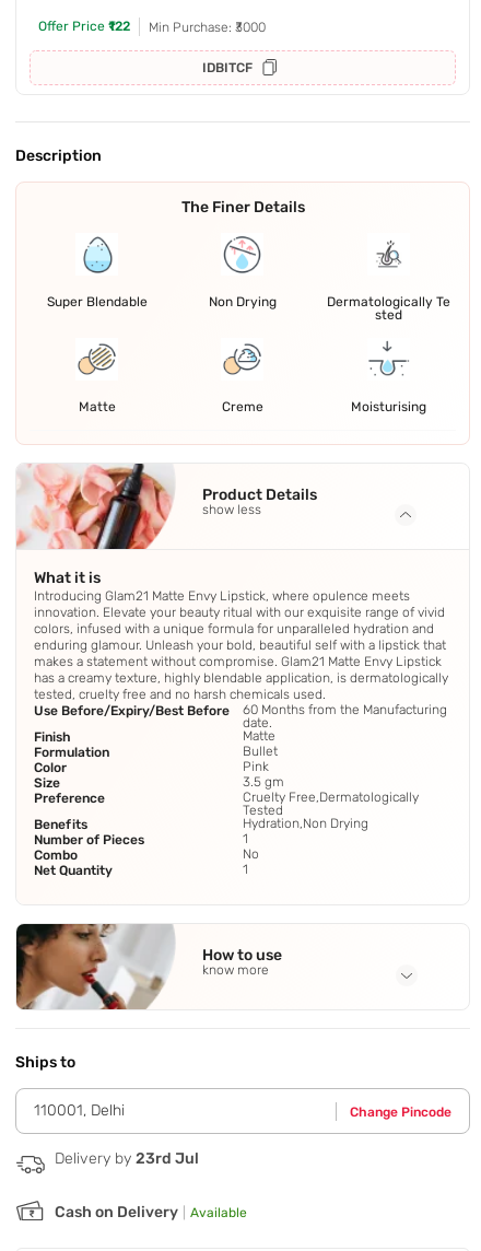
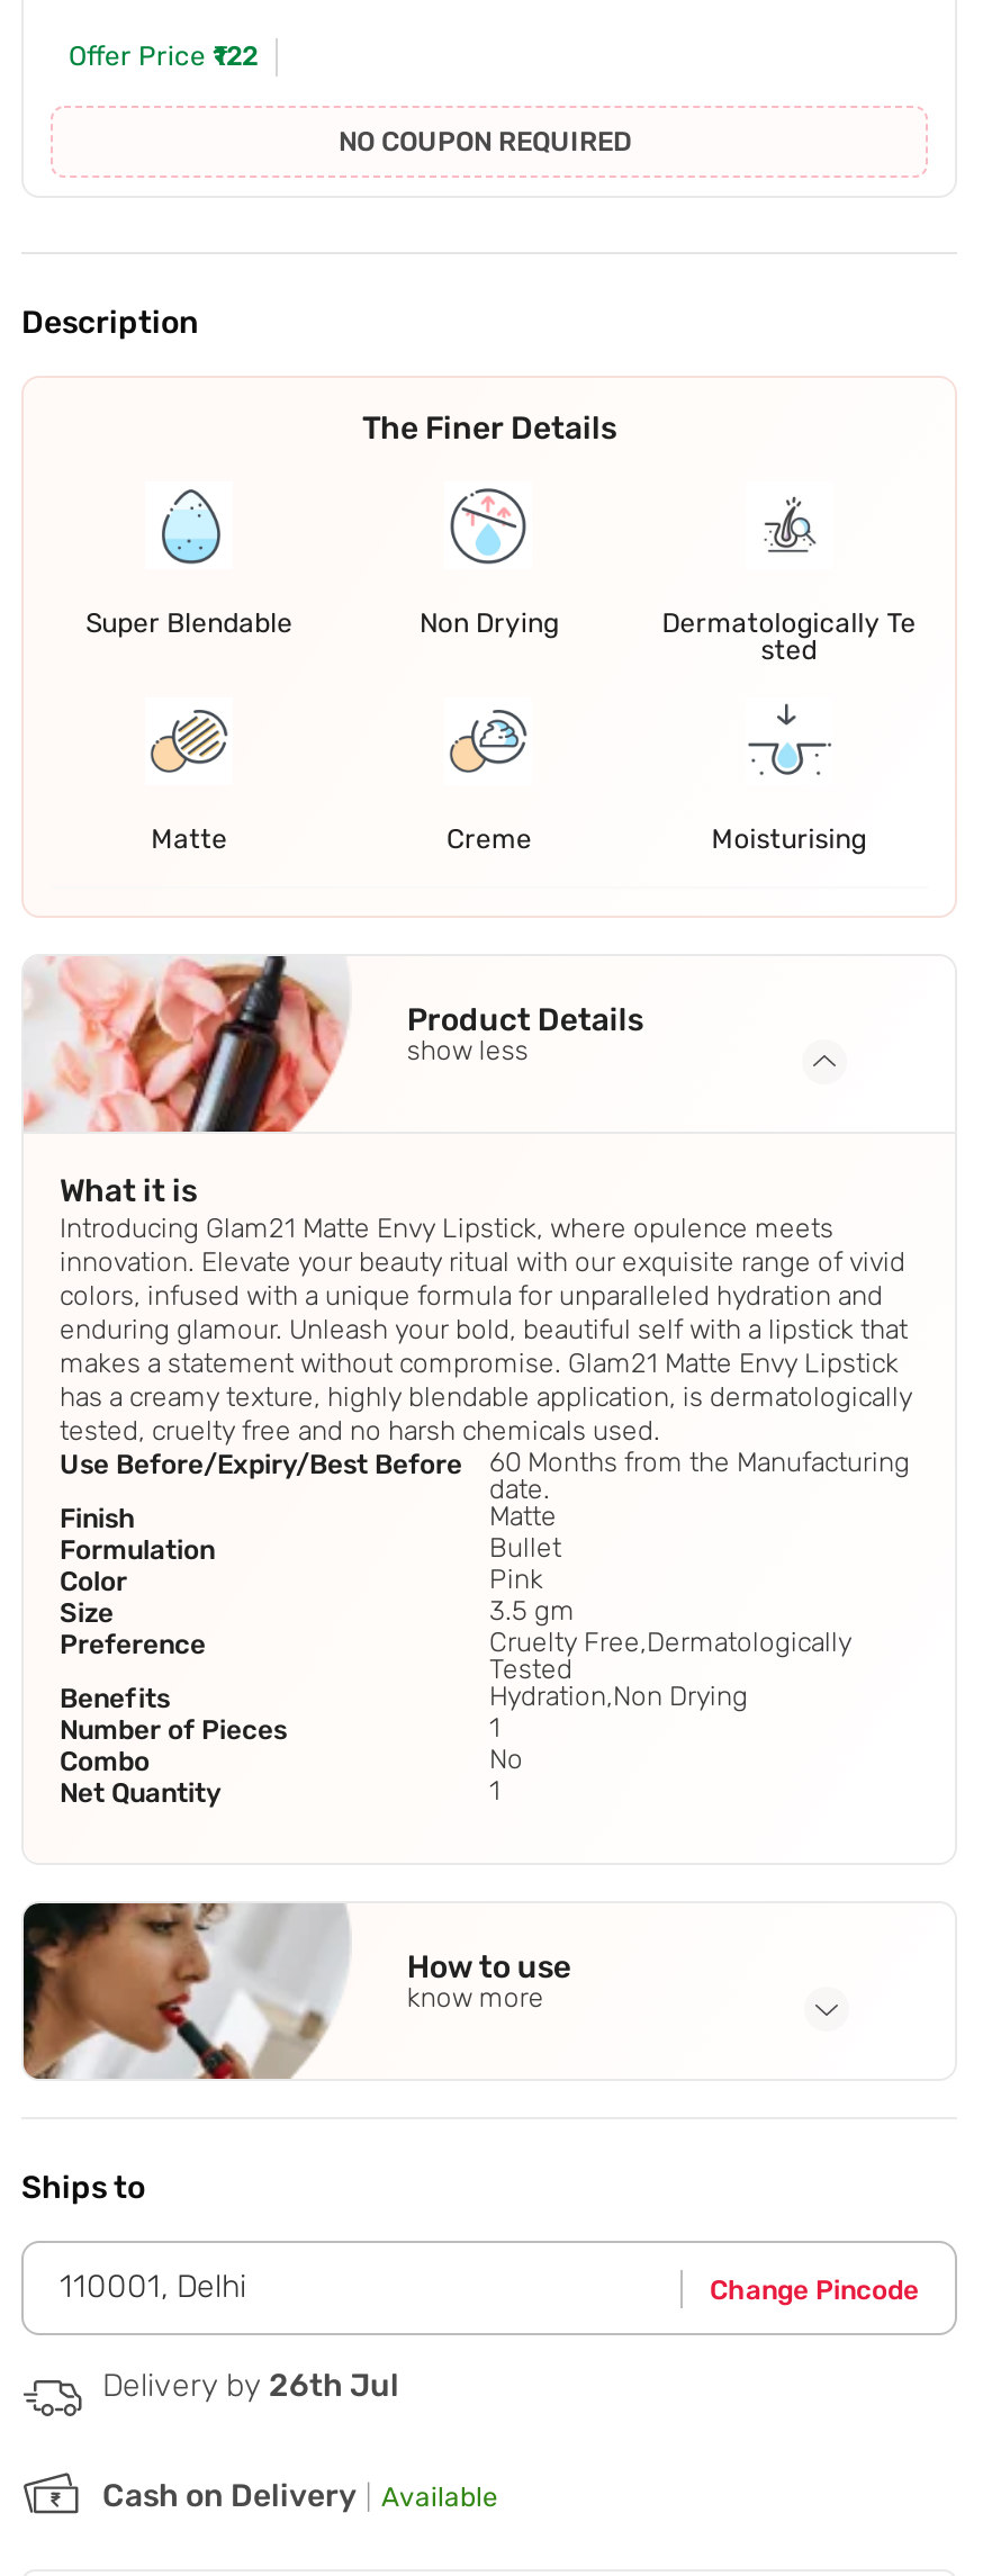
- Min Purchase: ₹3000
- IDBITCF
+ NO COUPON REQUIRED

- Delivery by 23rd Jul
+ Delivery by 26th Jul
